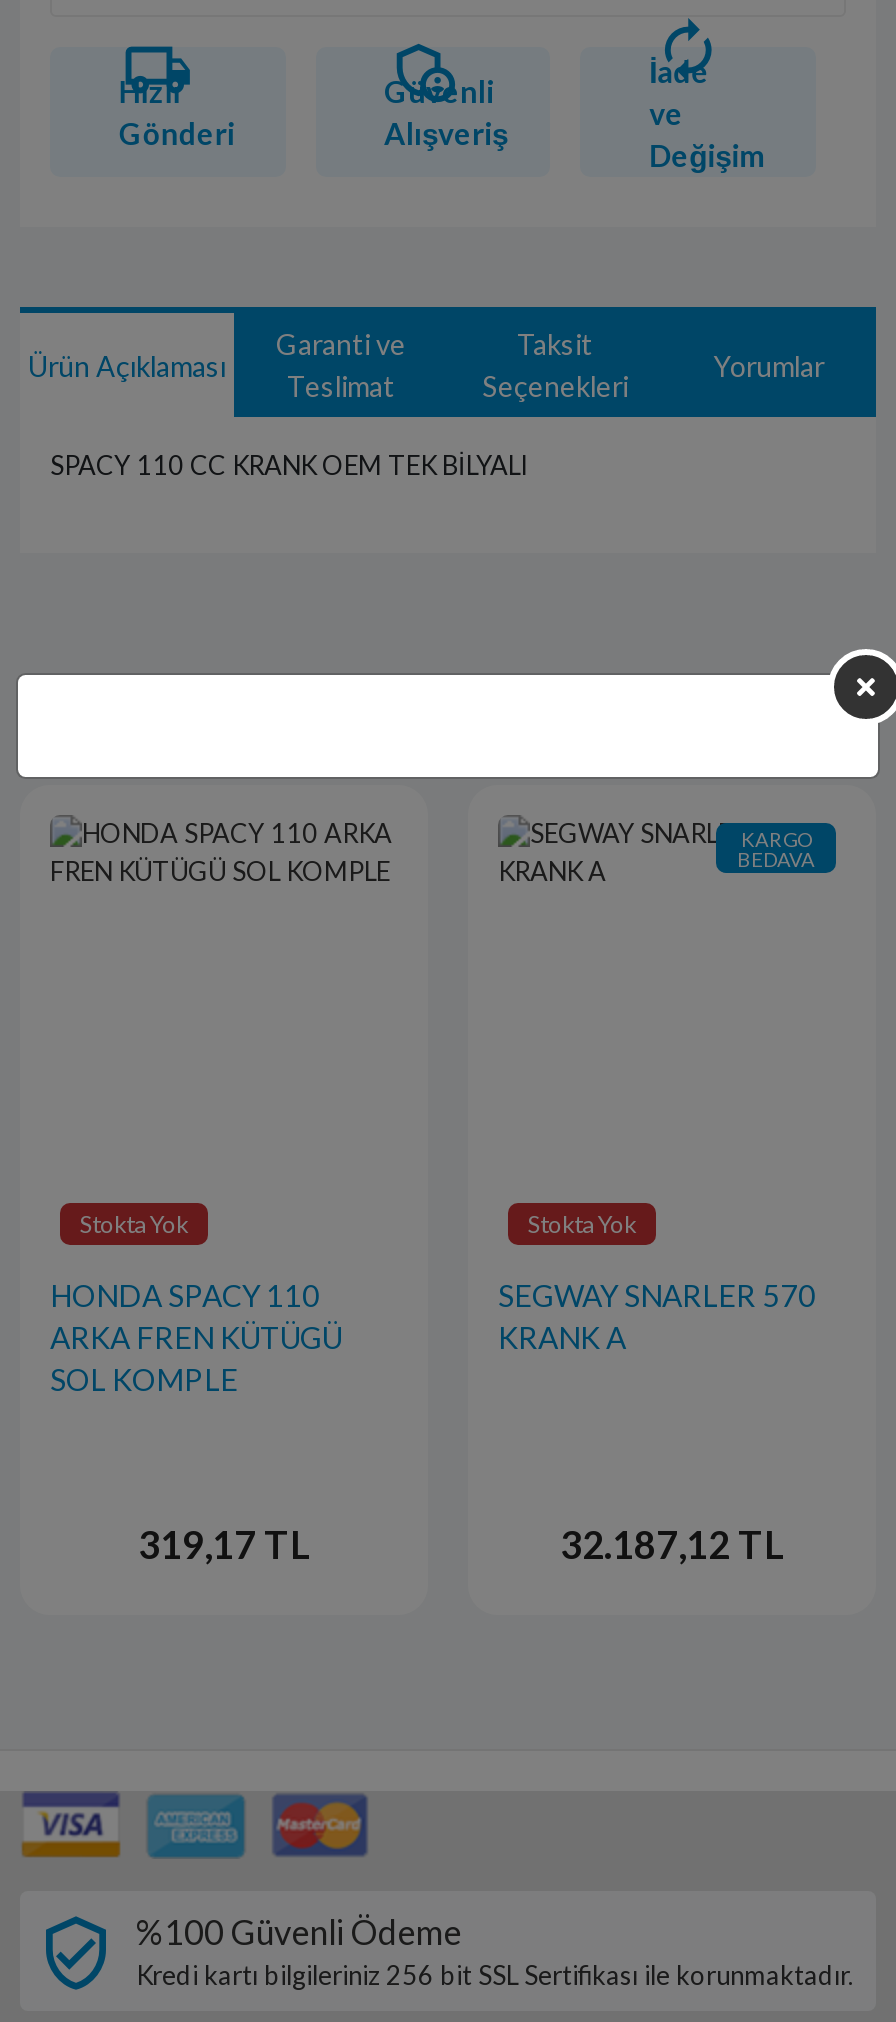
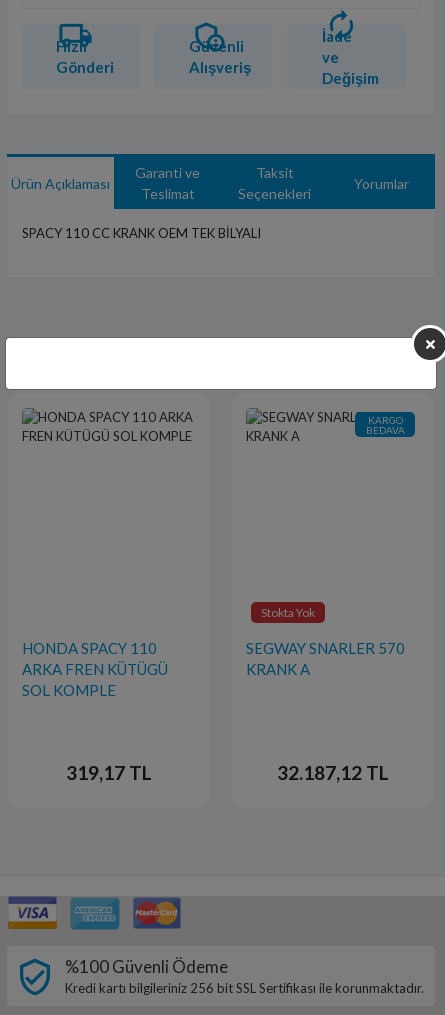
- Stokta Yok
